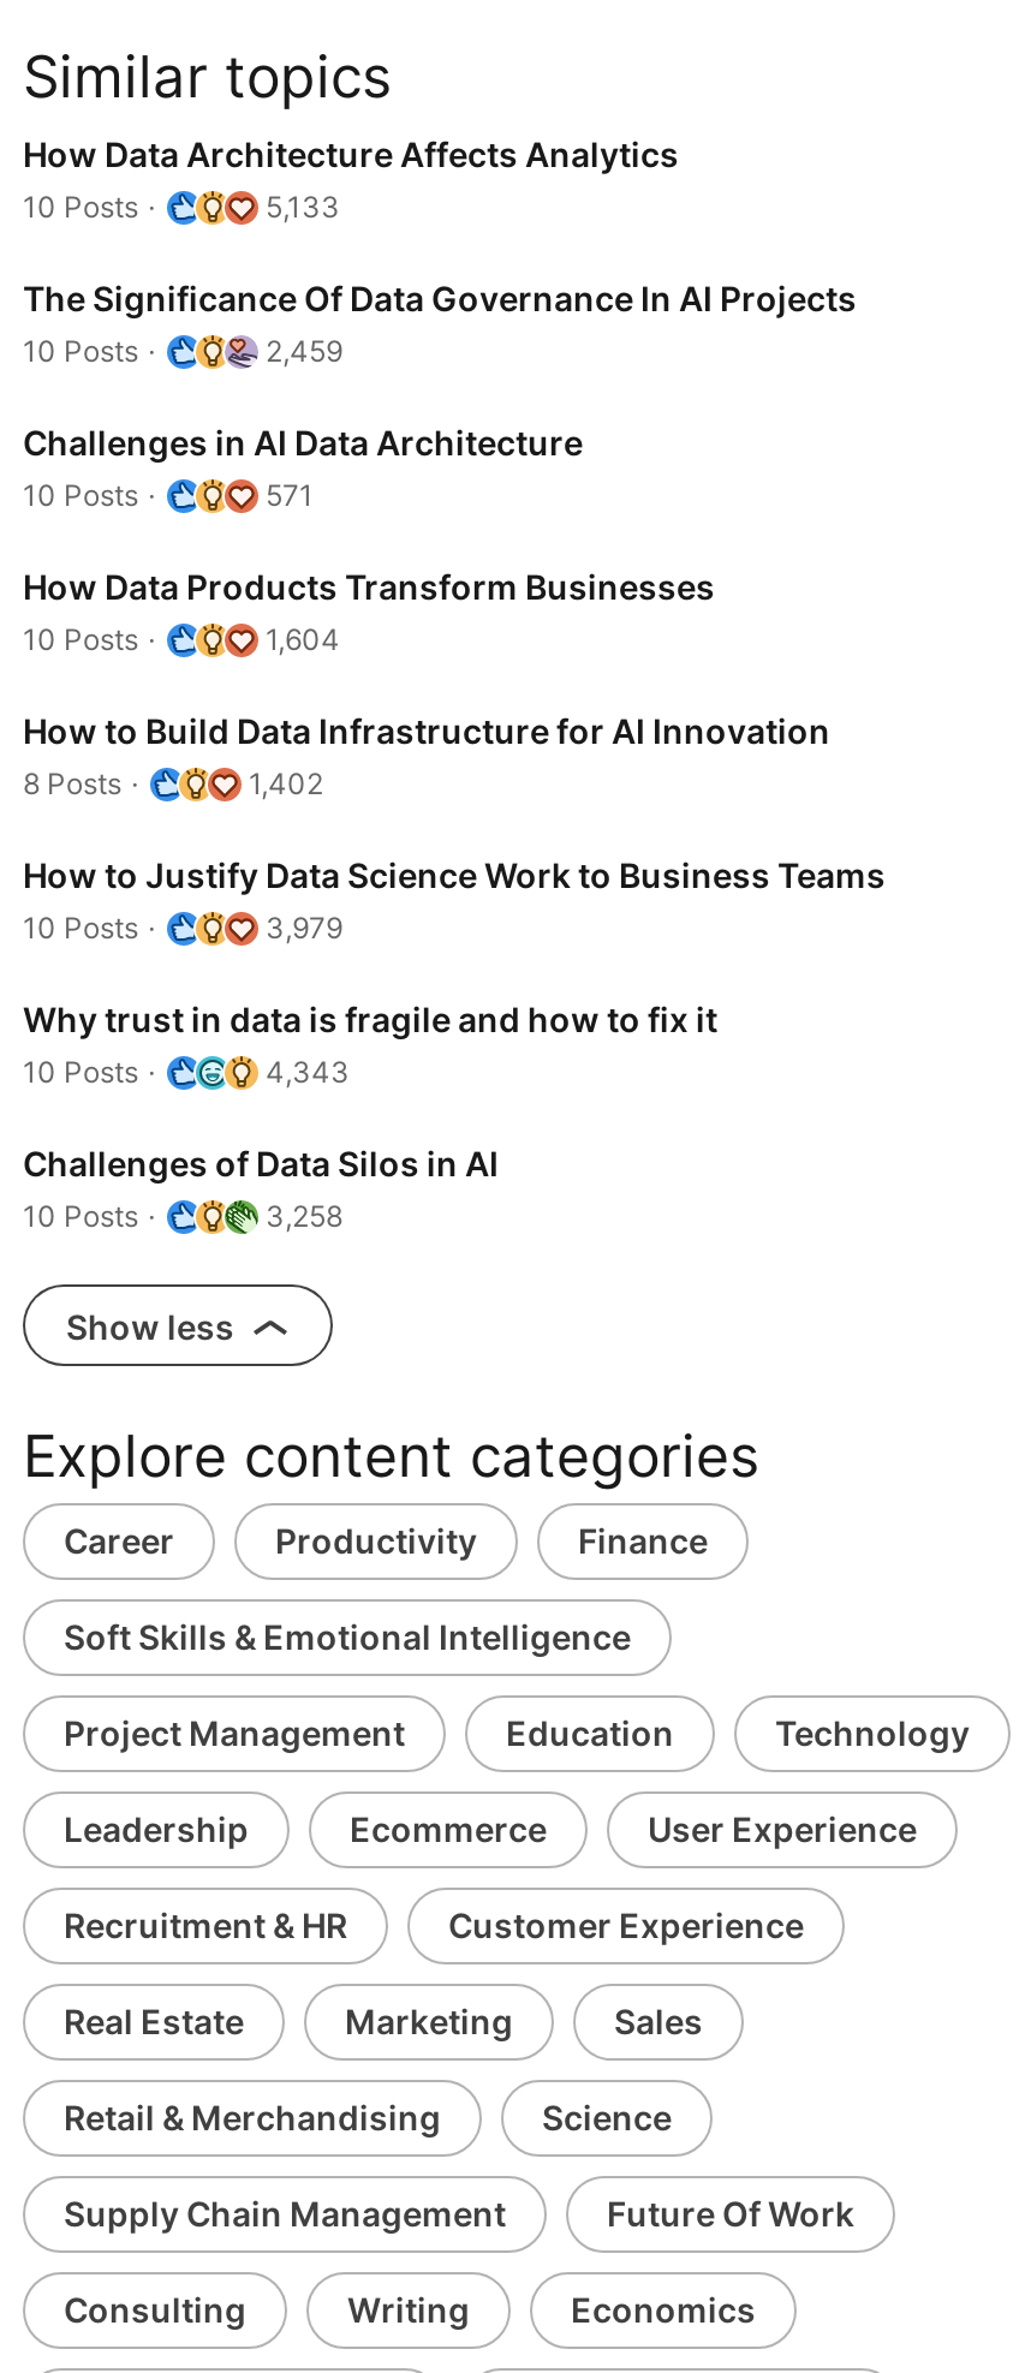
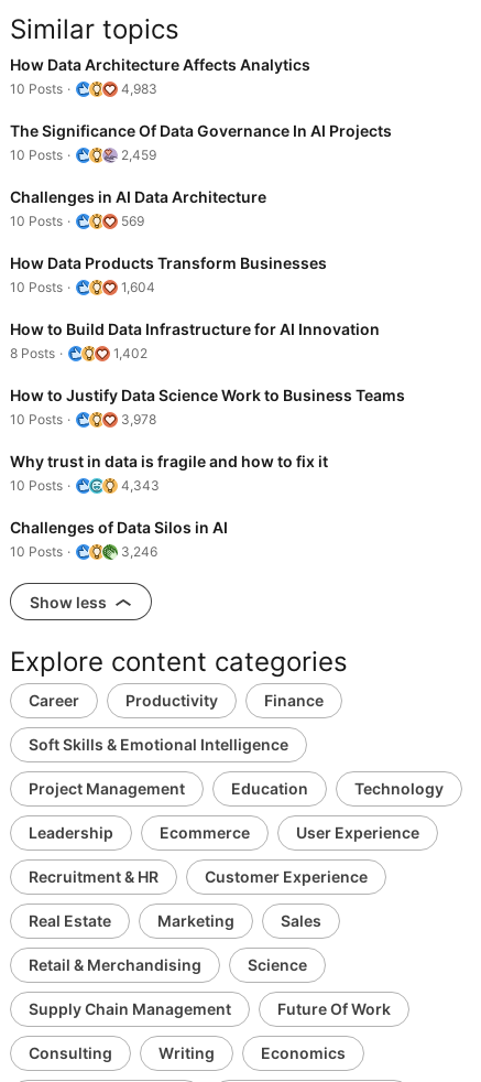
- 5,133
+ 4,983

- 571
+ 569

- 3,979
+ 3,978

- 3,258
+ 3,246
